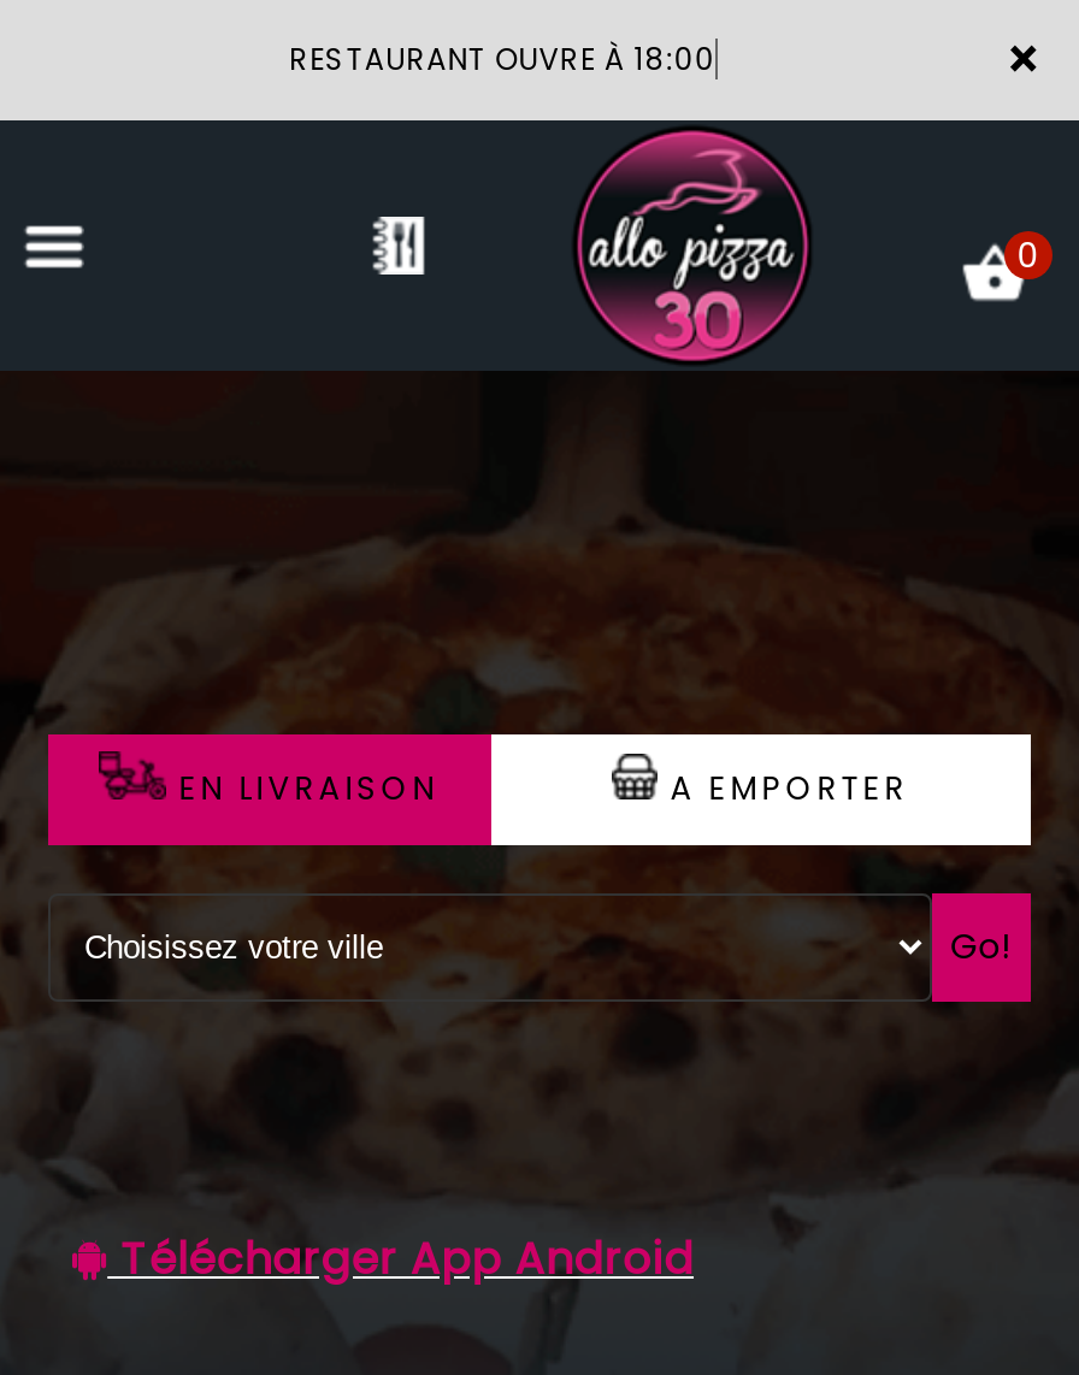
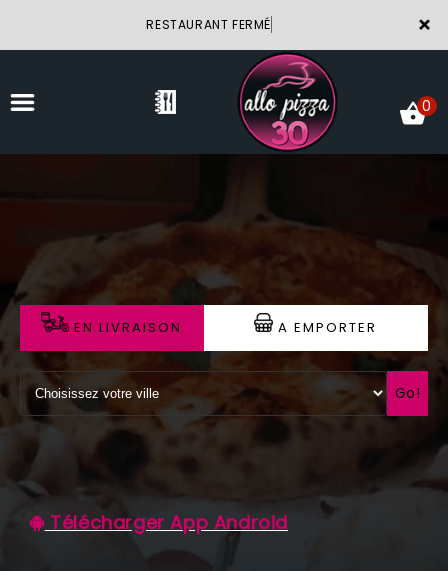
- RESTAURANT OUVRE À 18:00
+ RESTAURANT FERMÉ
